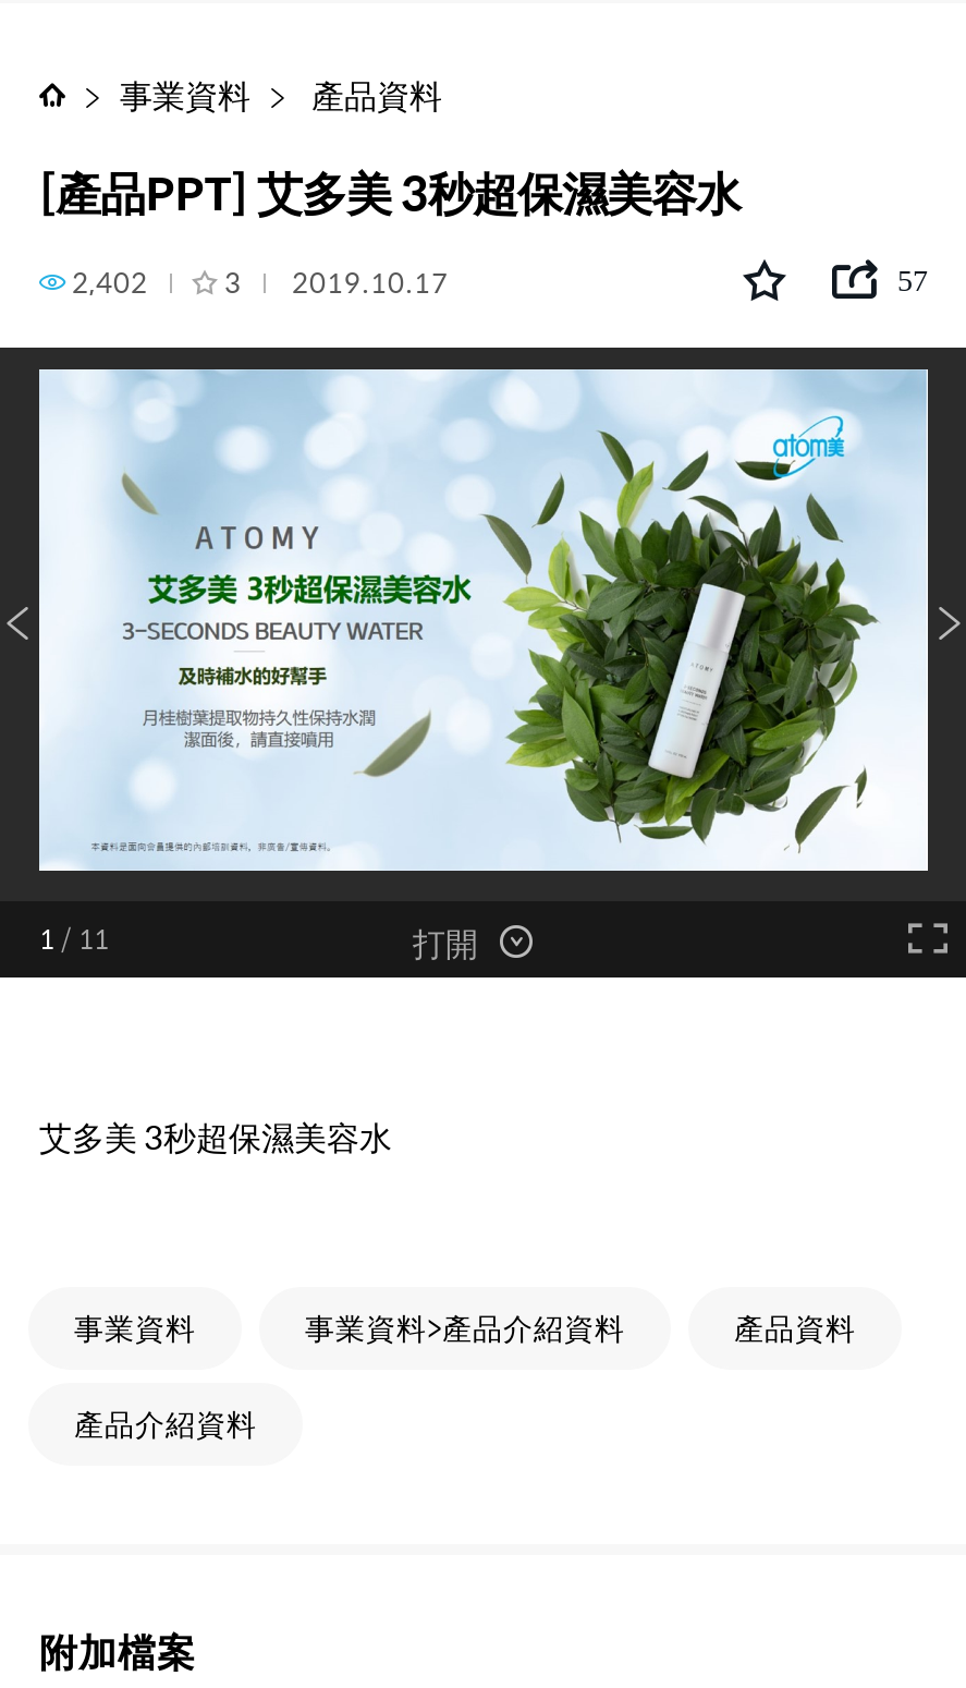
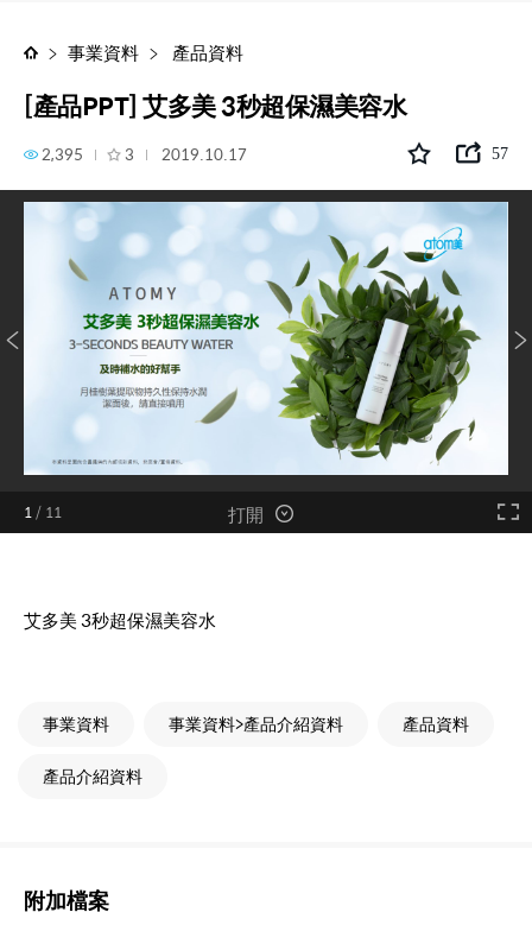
- 2,402 3 2019.10.17
+ 2,395 3 2019.10.17
